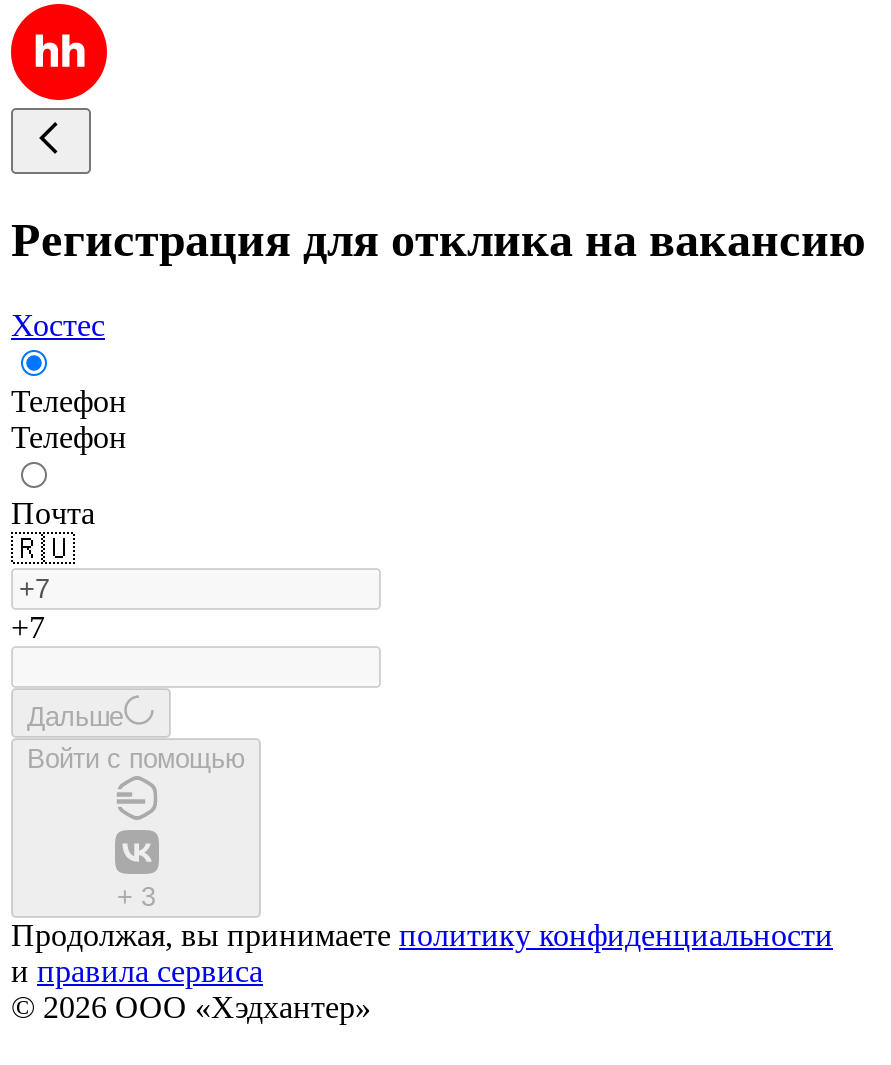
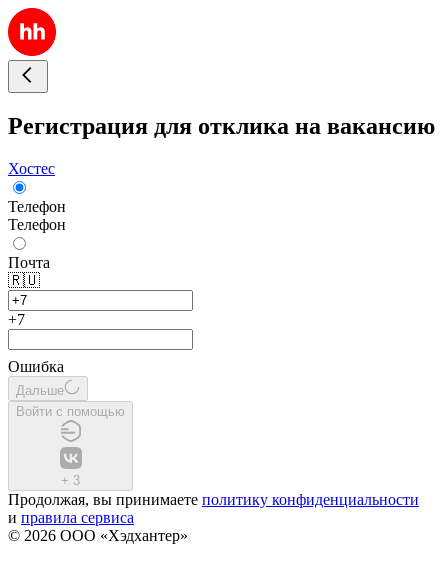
+ Ошибка
